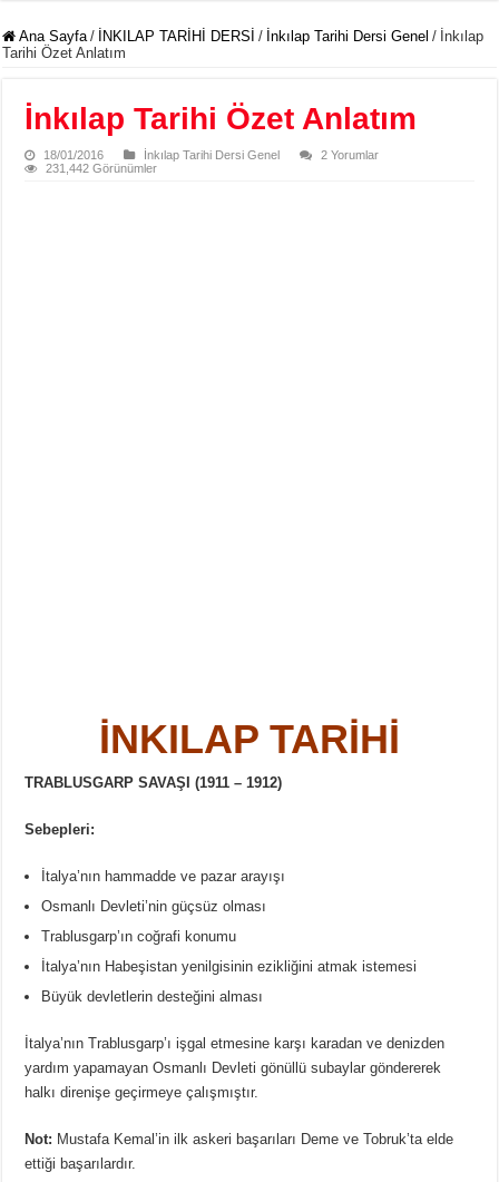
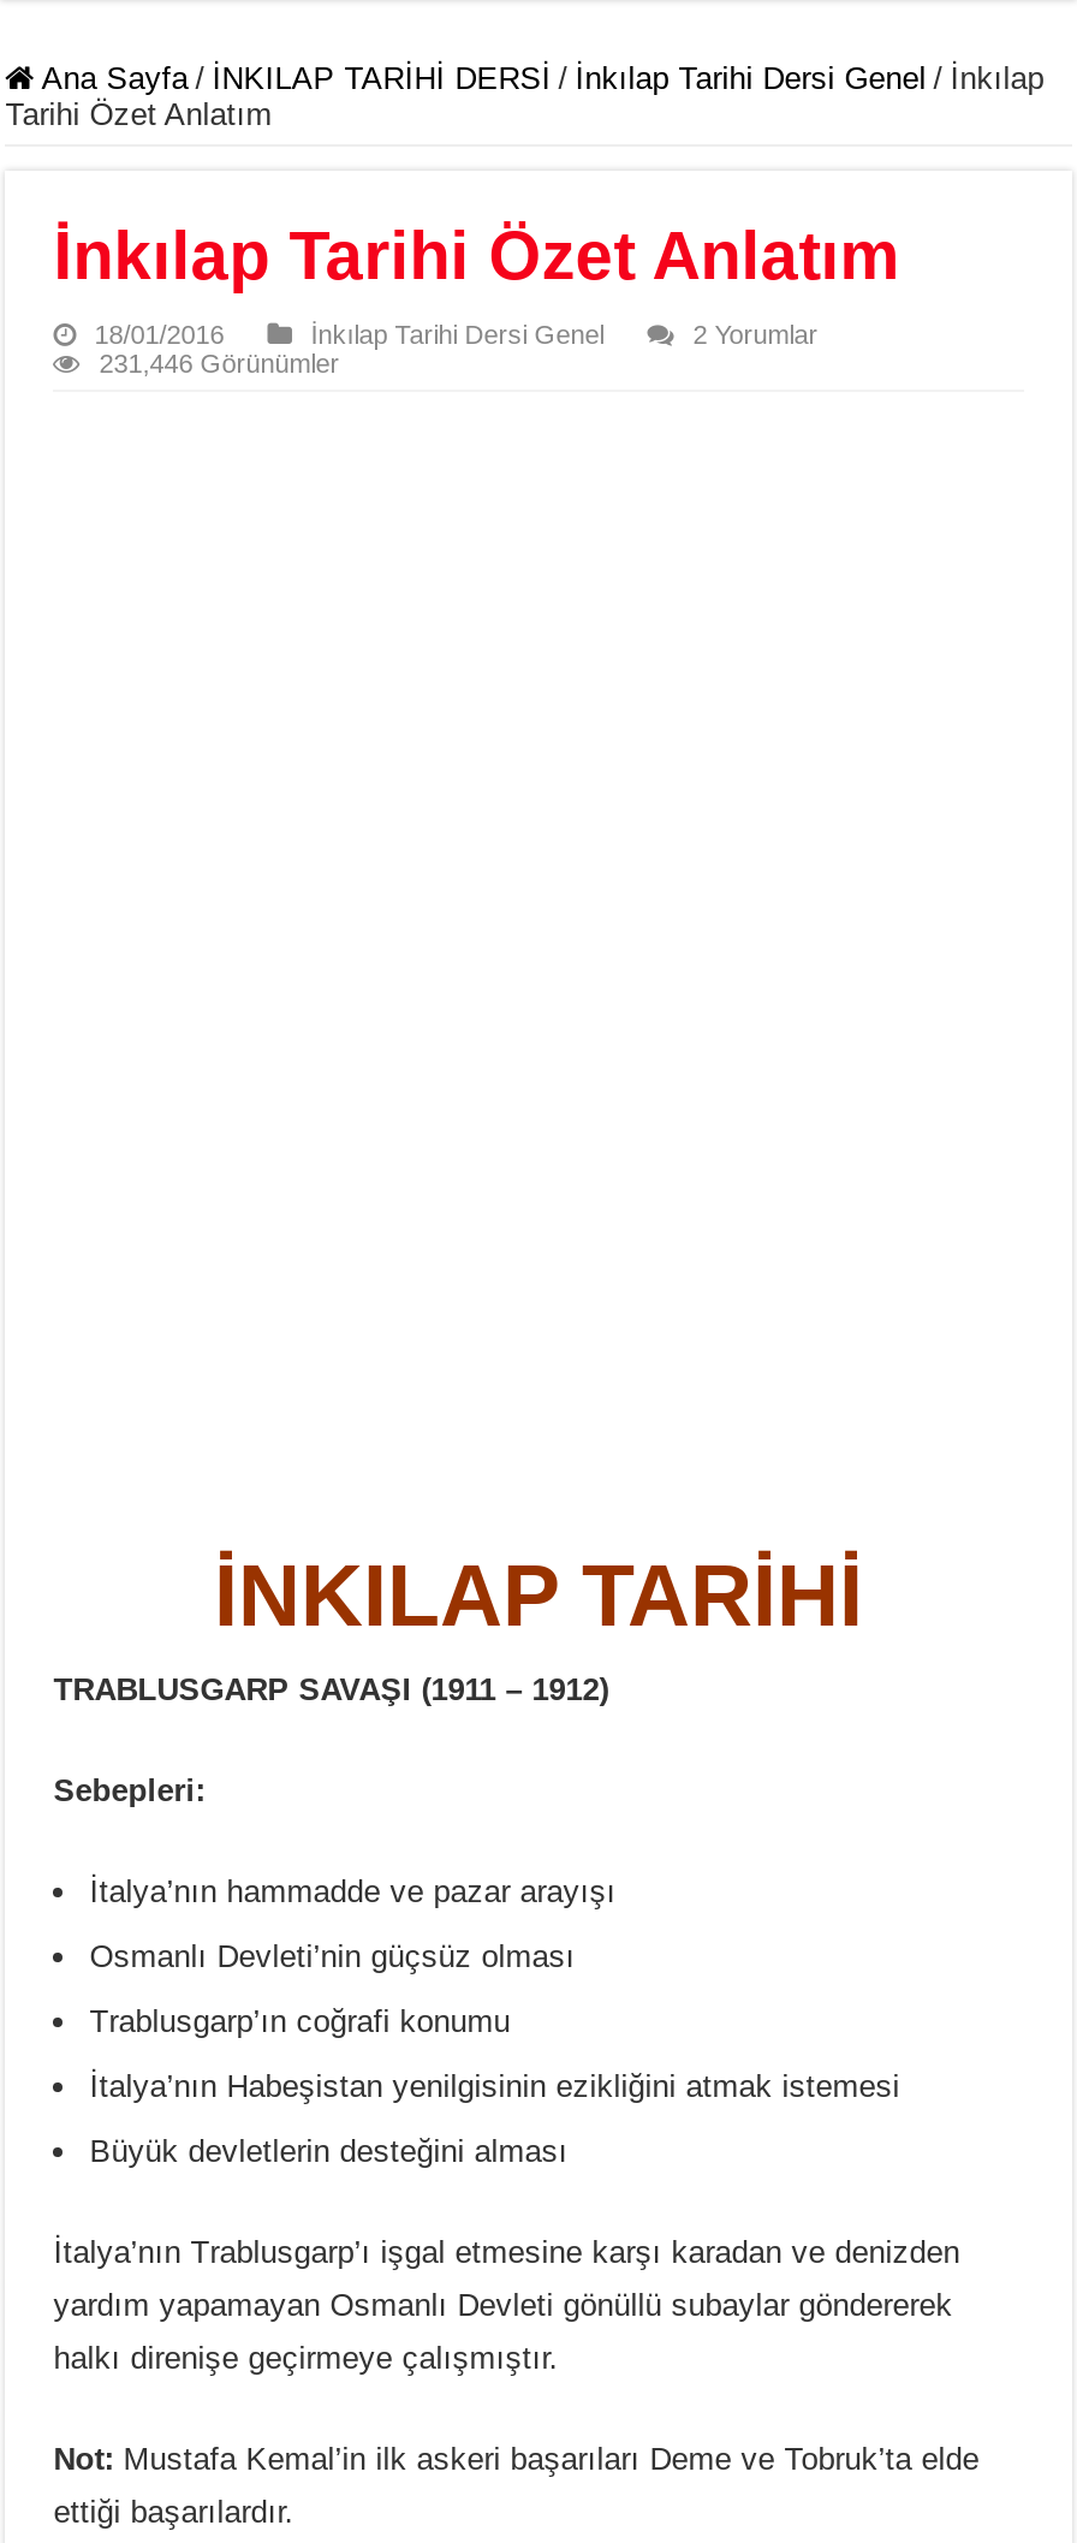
- 231,442 Görünümler
+ 231,446 Görünümler
